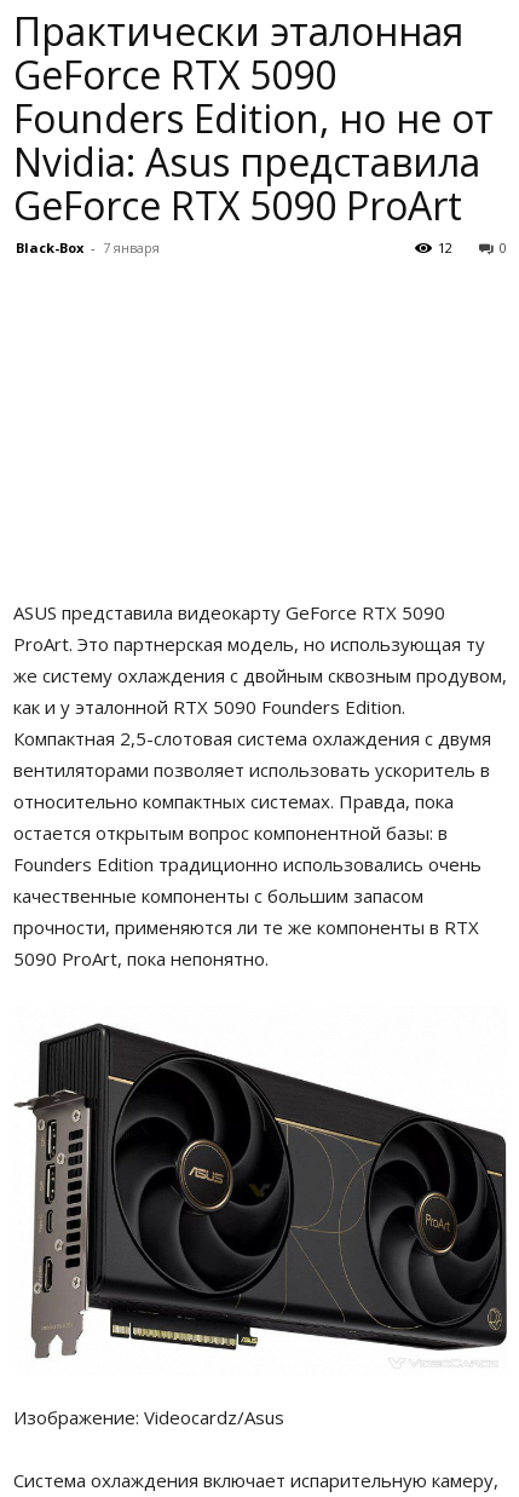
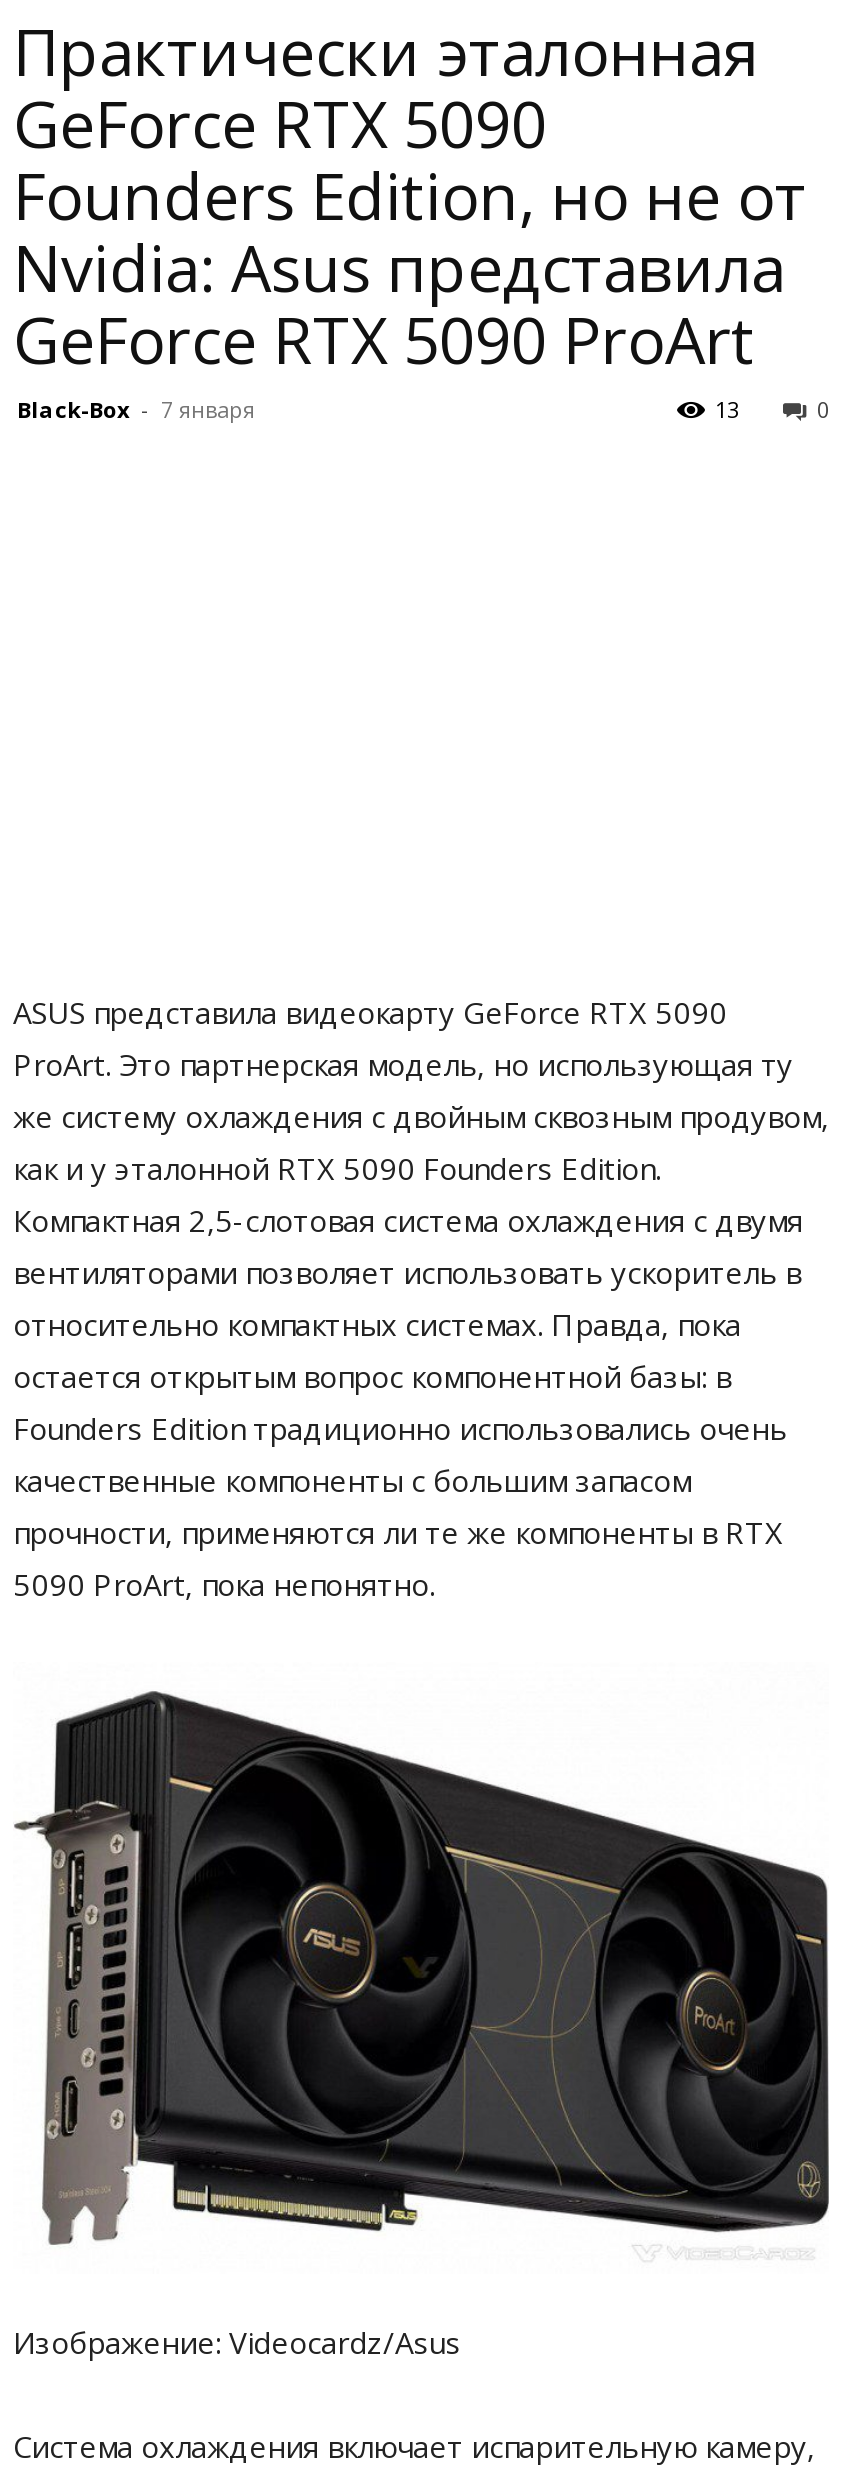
- 12
+ 13
